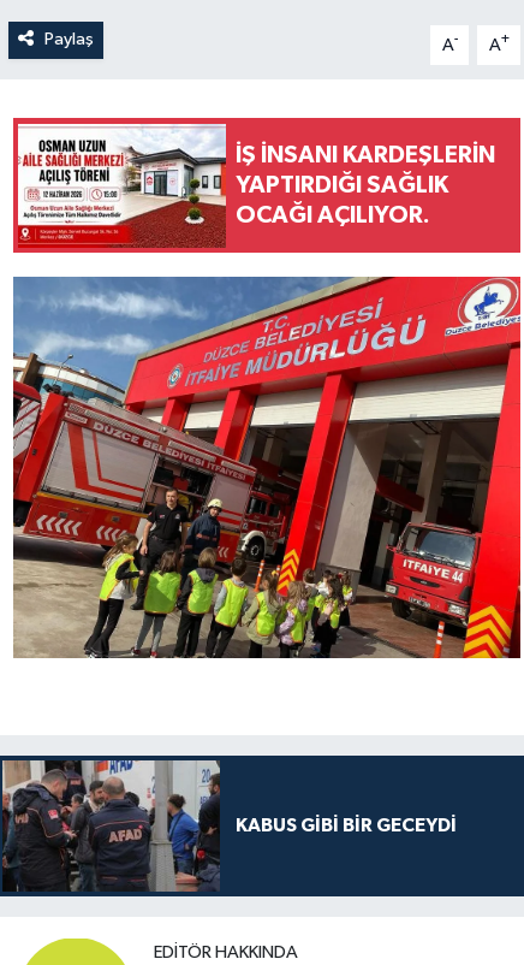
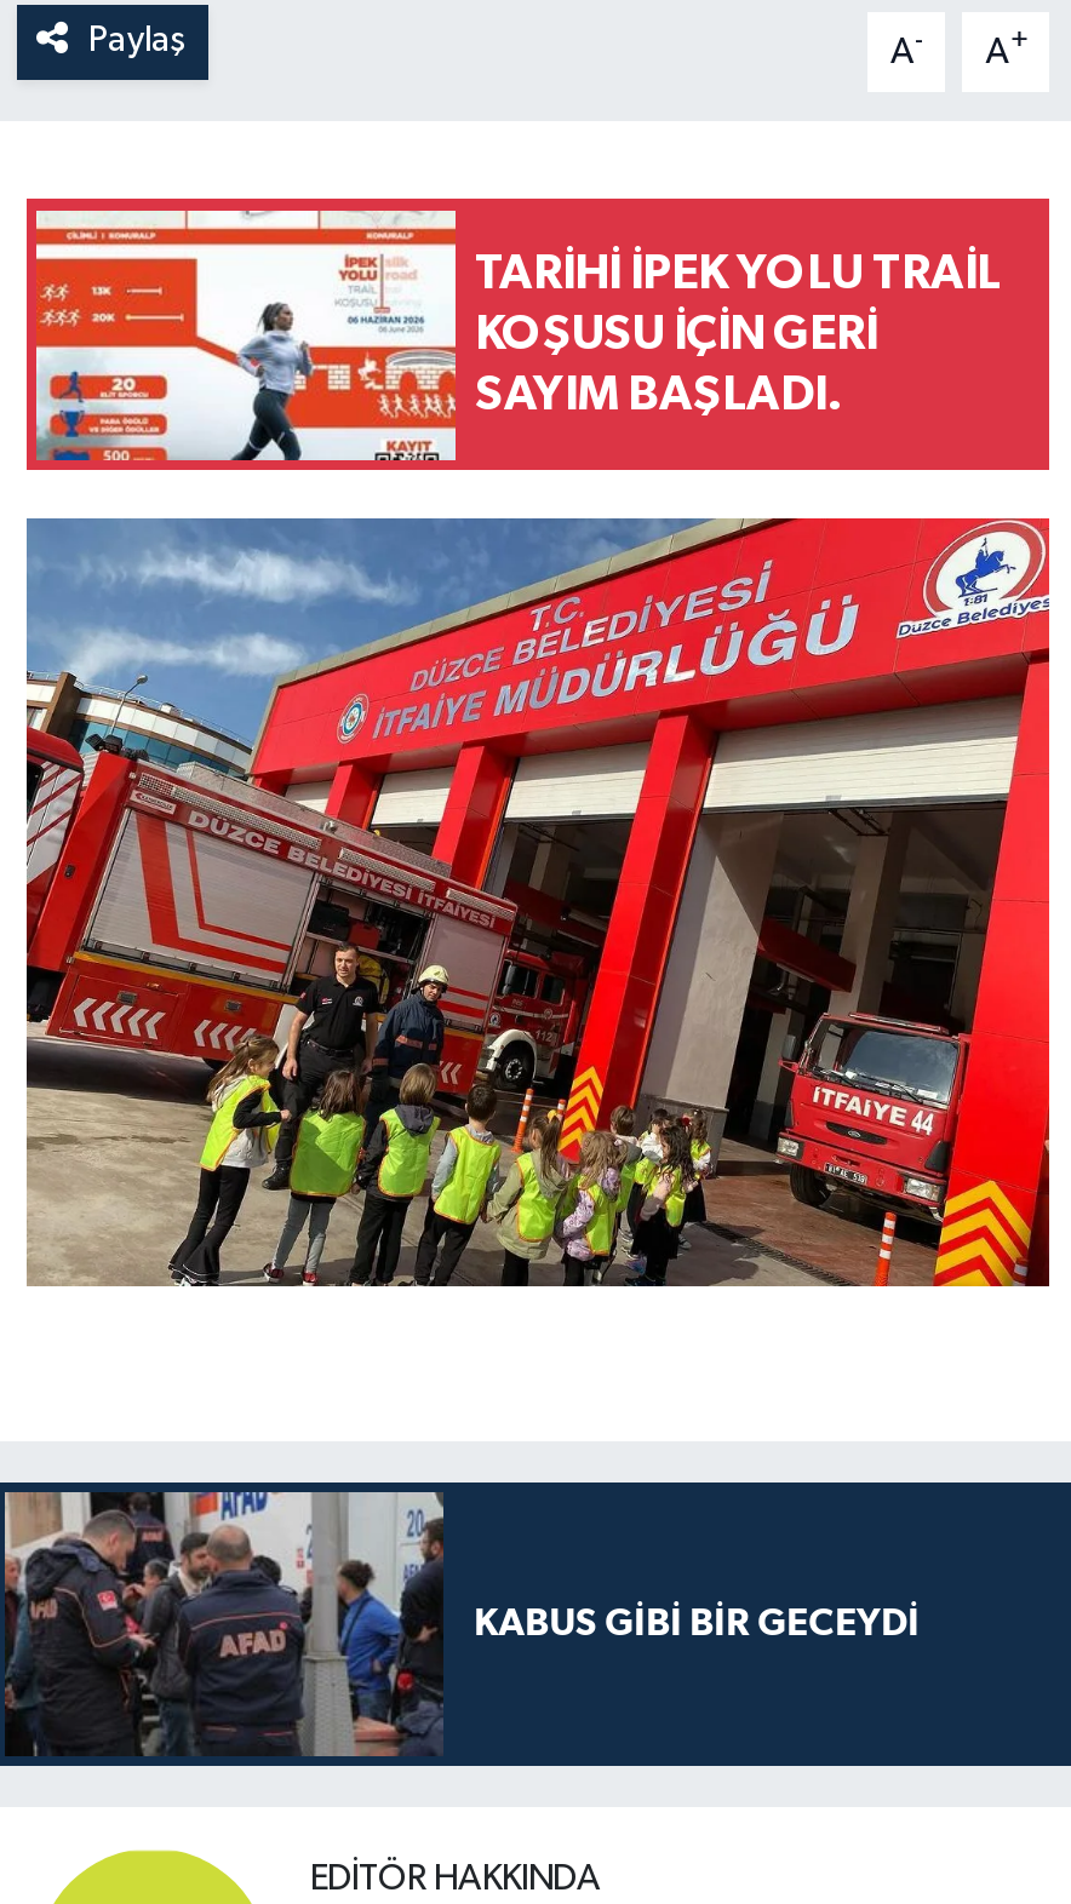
- [image]
- İŞ İNSANI KARDEŞLERİN
- YAPTIRDIĞI SAĞLIK
- OCAĞI AÇILIYOR.
+ [image]
+ TARİHİ İPEK YOLU TRAİL
+ KOŞUSU İÇİN GERİ
+ SAYIM BAŞLADI.
